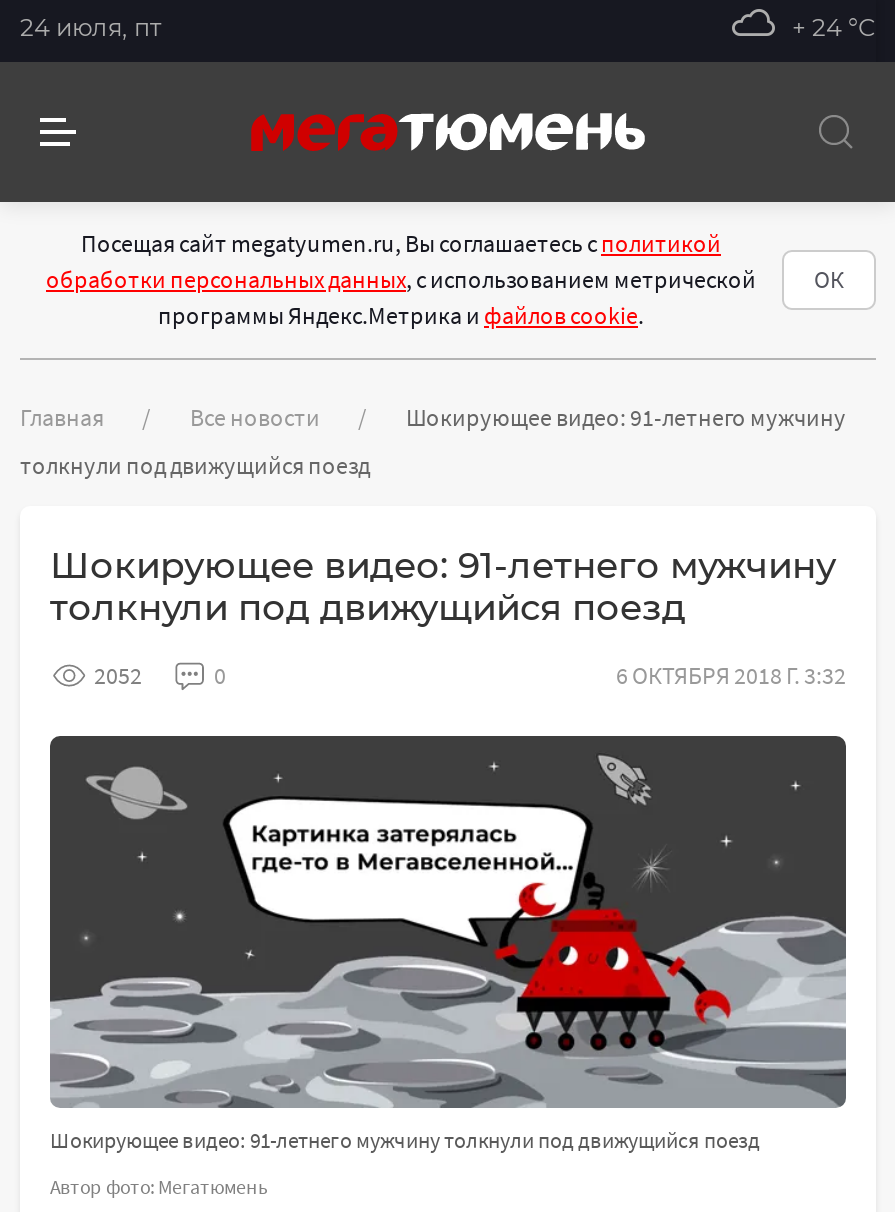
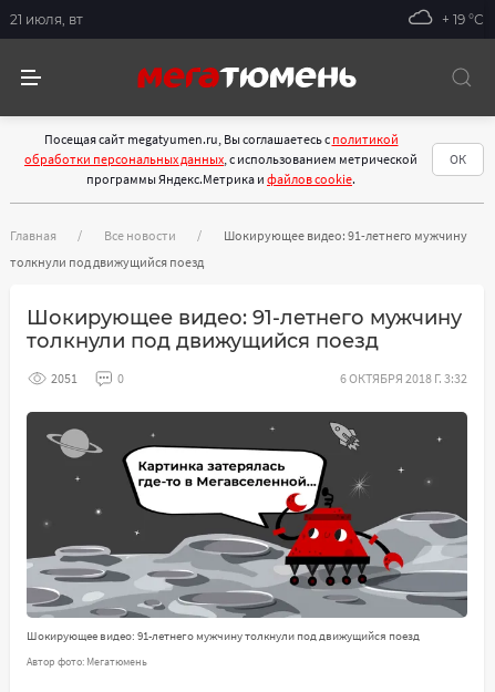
- 24 июля, пт
+ 21 июля, вт

- + 24 °С
+ + 19 °С

- 2052
+ 2051
